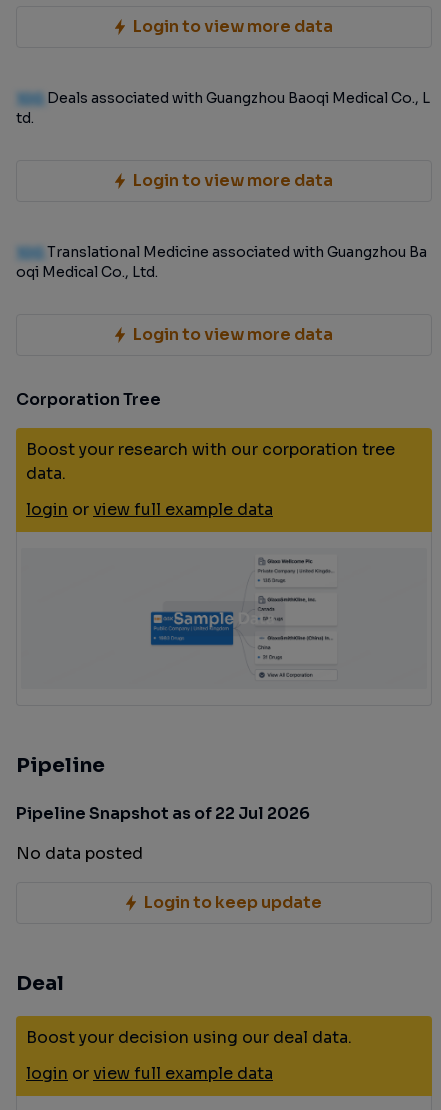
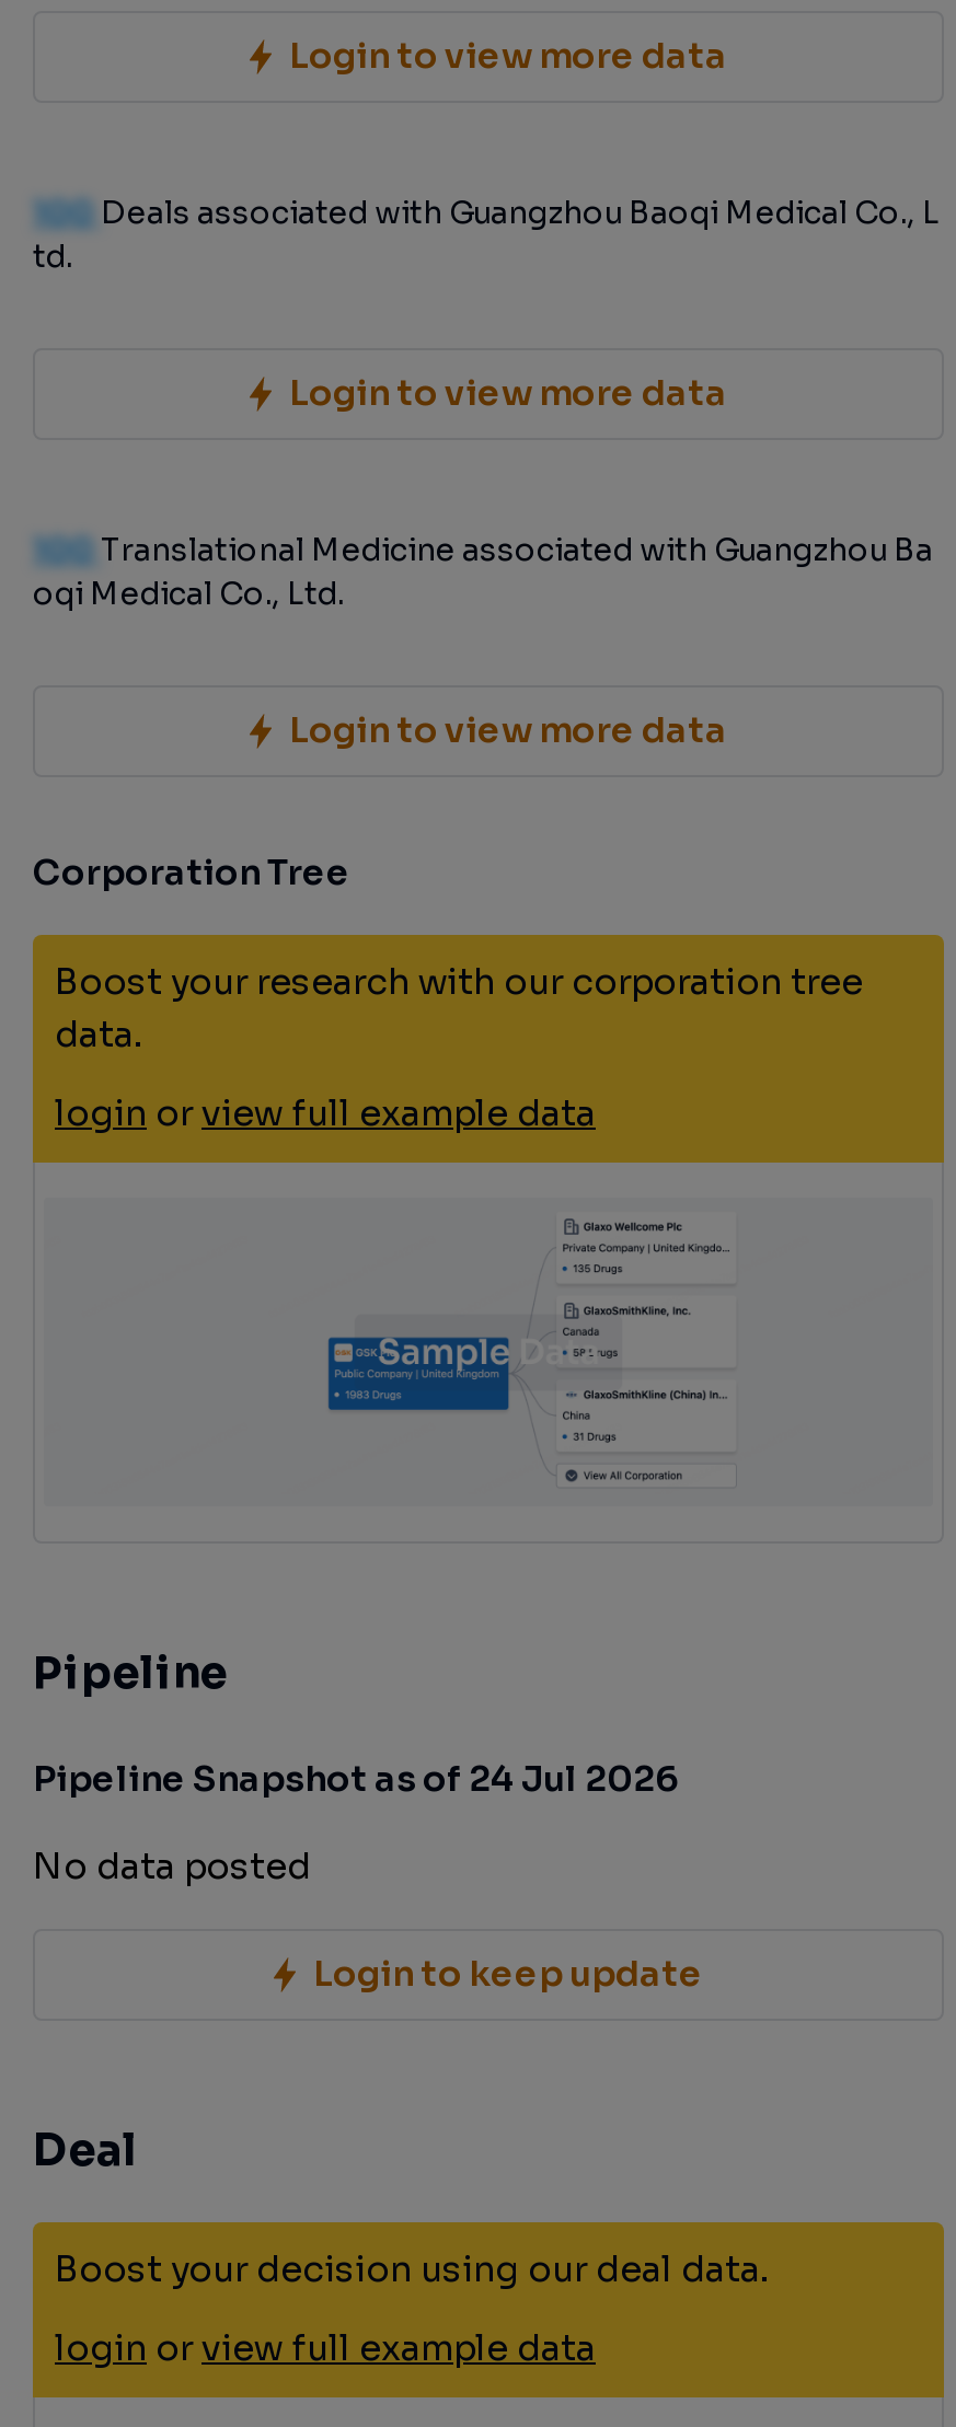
- Pipeline Snapshot as of 22 Jul 2026
+ Pipeline Snapshot as of 24 Jul 2026
